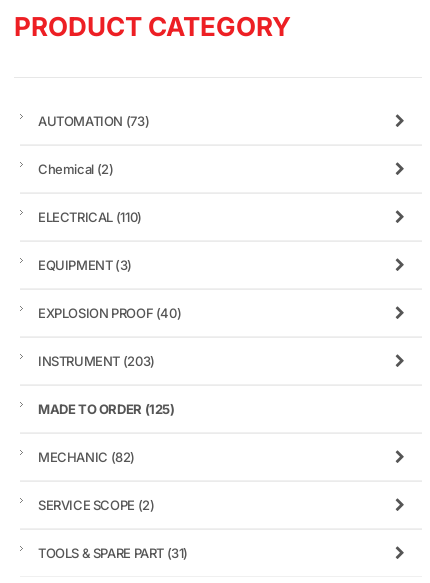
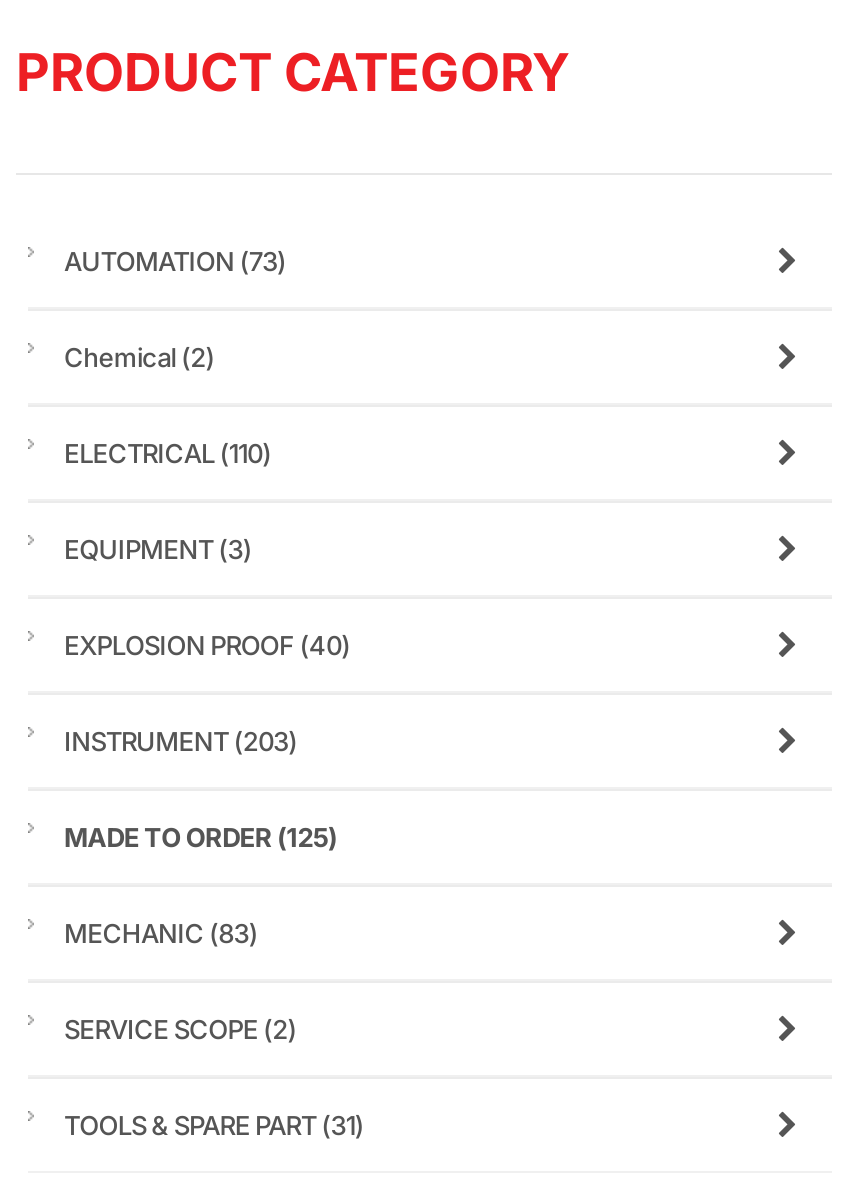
- MECHANIC (82)
+ MECHANIC (83)
